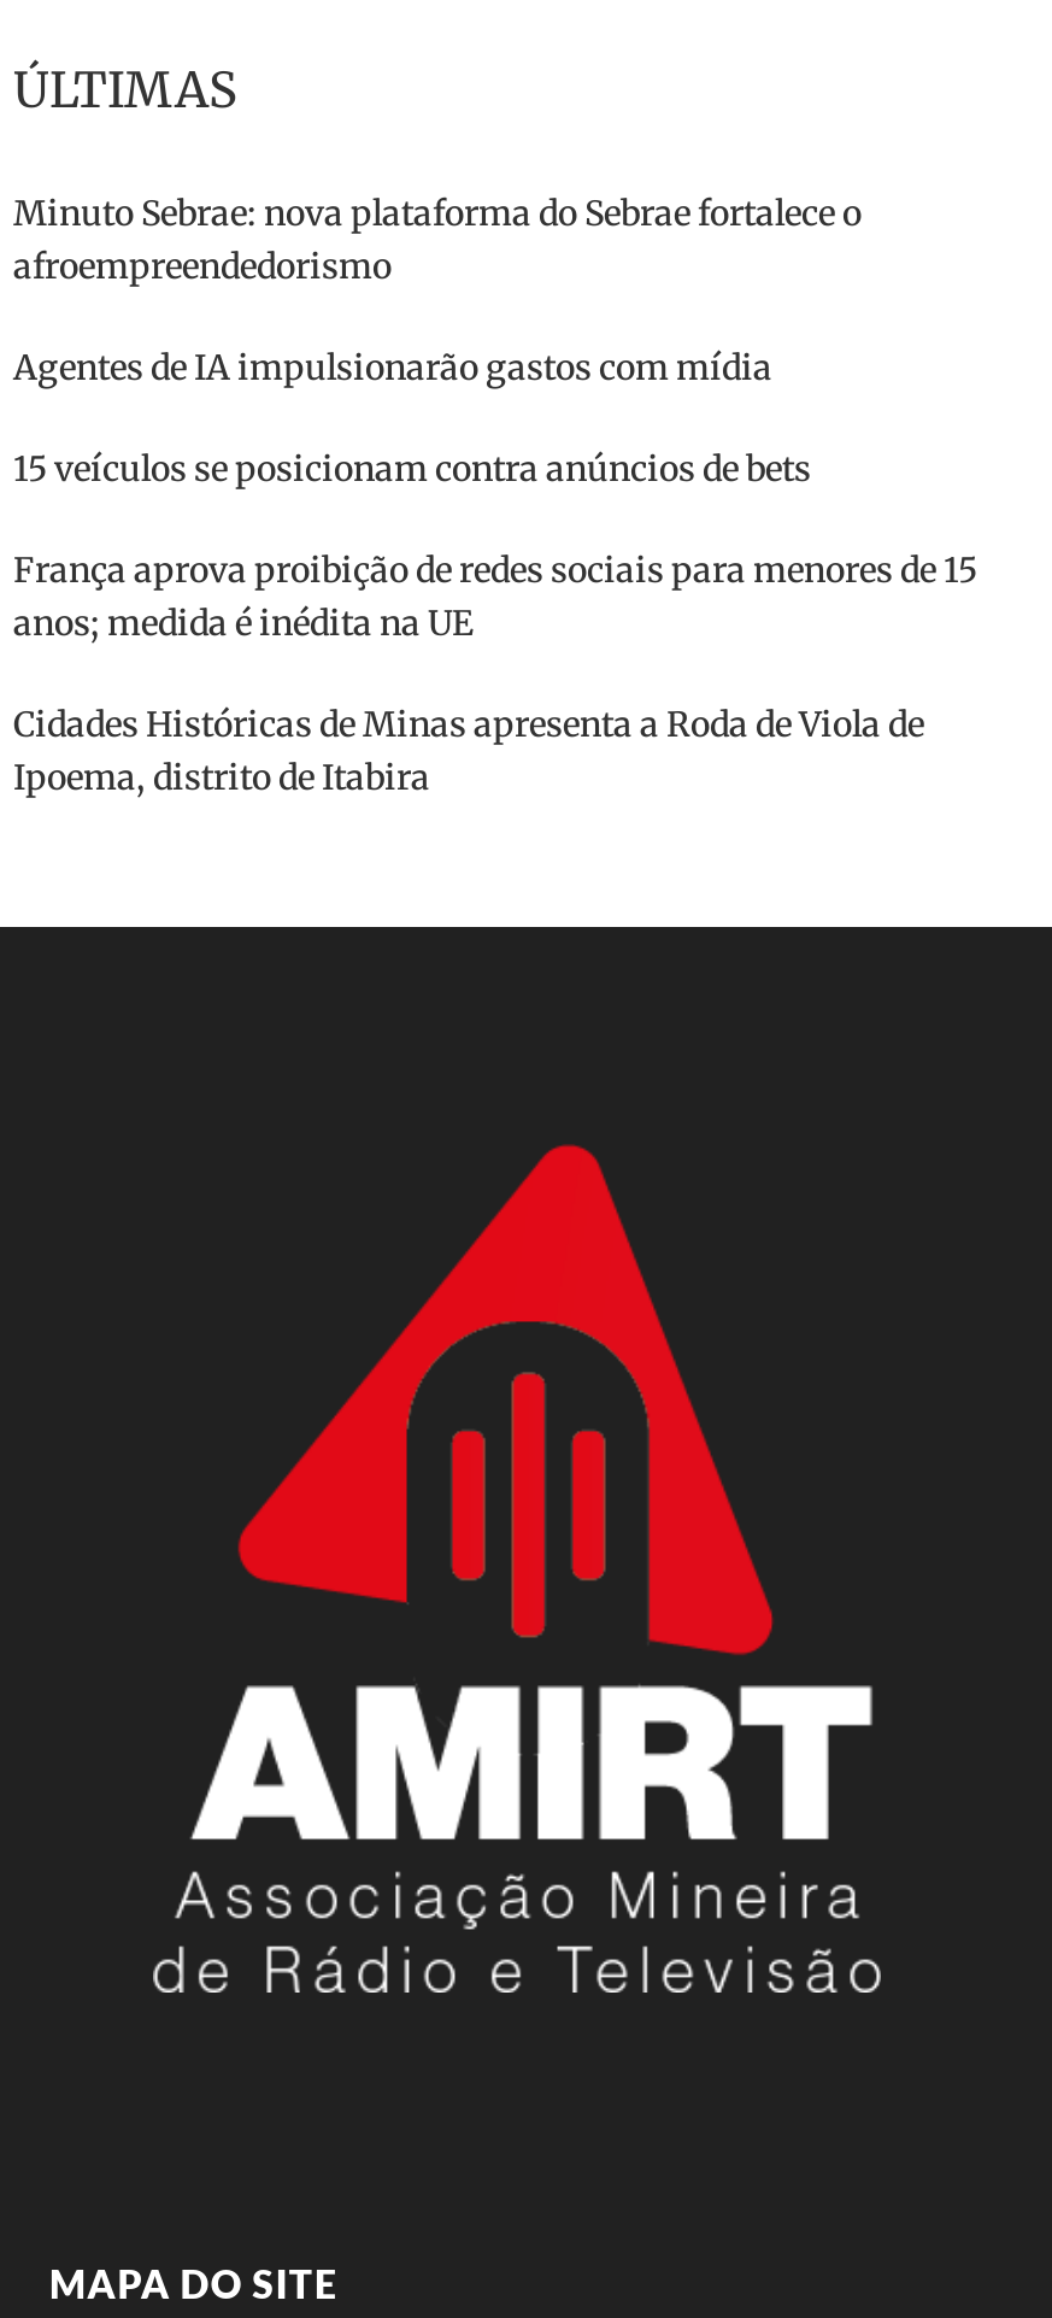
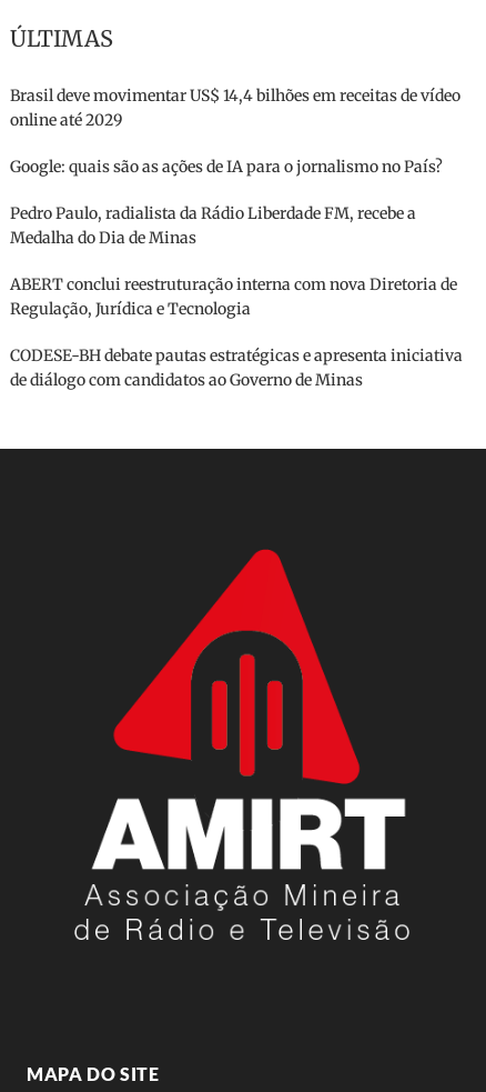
- Minuto Sebrae: nova plataforma do Sebrae fortalece o
- afroempreendedorismo
+ Brasil deve movimentar US$ 14,4 bilhões em receitas de vídeo
+ online até 2029

- Agentes de IA impulsionarão gastos com mídia
+ Google: quais são as ações de IA para o jornalismo no País?

- 15 veículos se posicionam contra anúncios de bets
+ Pedro Paulo, radialista da Rádio Liberdade FM, recebe a
+ Medalha do Dia de Minas

- França aprova proibição de redes sociais para menores de 15
- anos; medida é inédita na UE
+ ABERT conclui reestruturação interna com nova Diretoria de
+ Regulação, Jurídica e Tecnologia

- Cidades Históricas de Minas apresenta a Roda de Viola de
- Ipoema, distrito de Itabira
+ CODESE-BH debate pautas estratégicas e apresenta iniciativa
+ de diálogo com candidatos ao Governo de Minas
